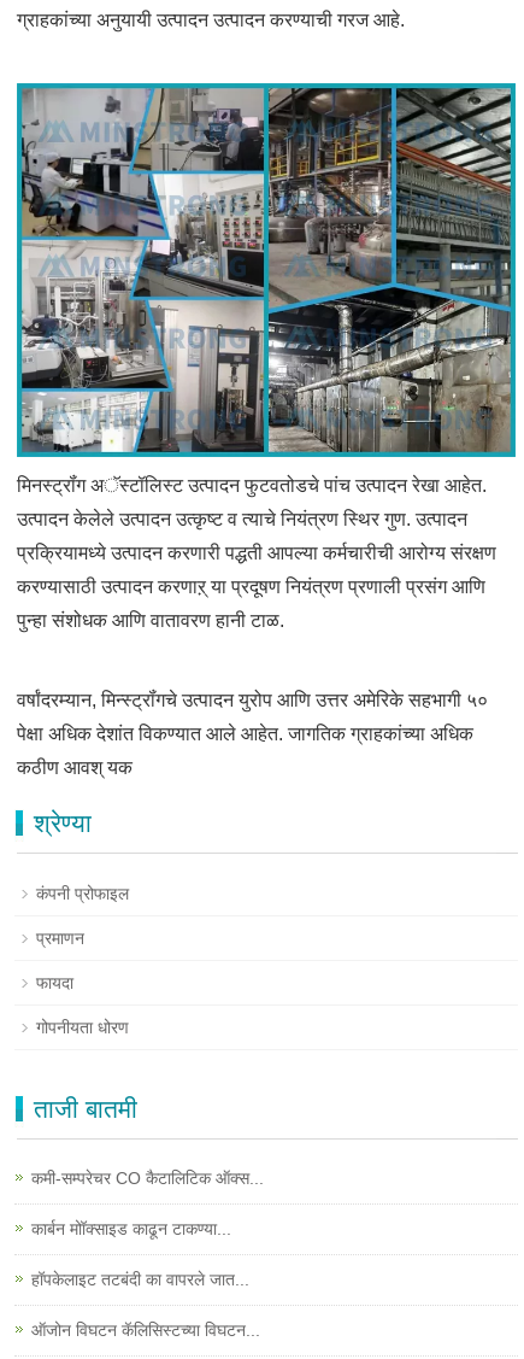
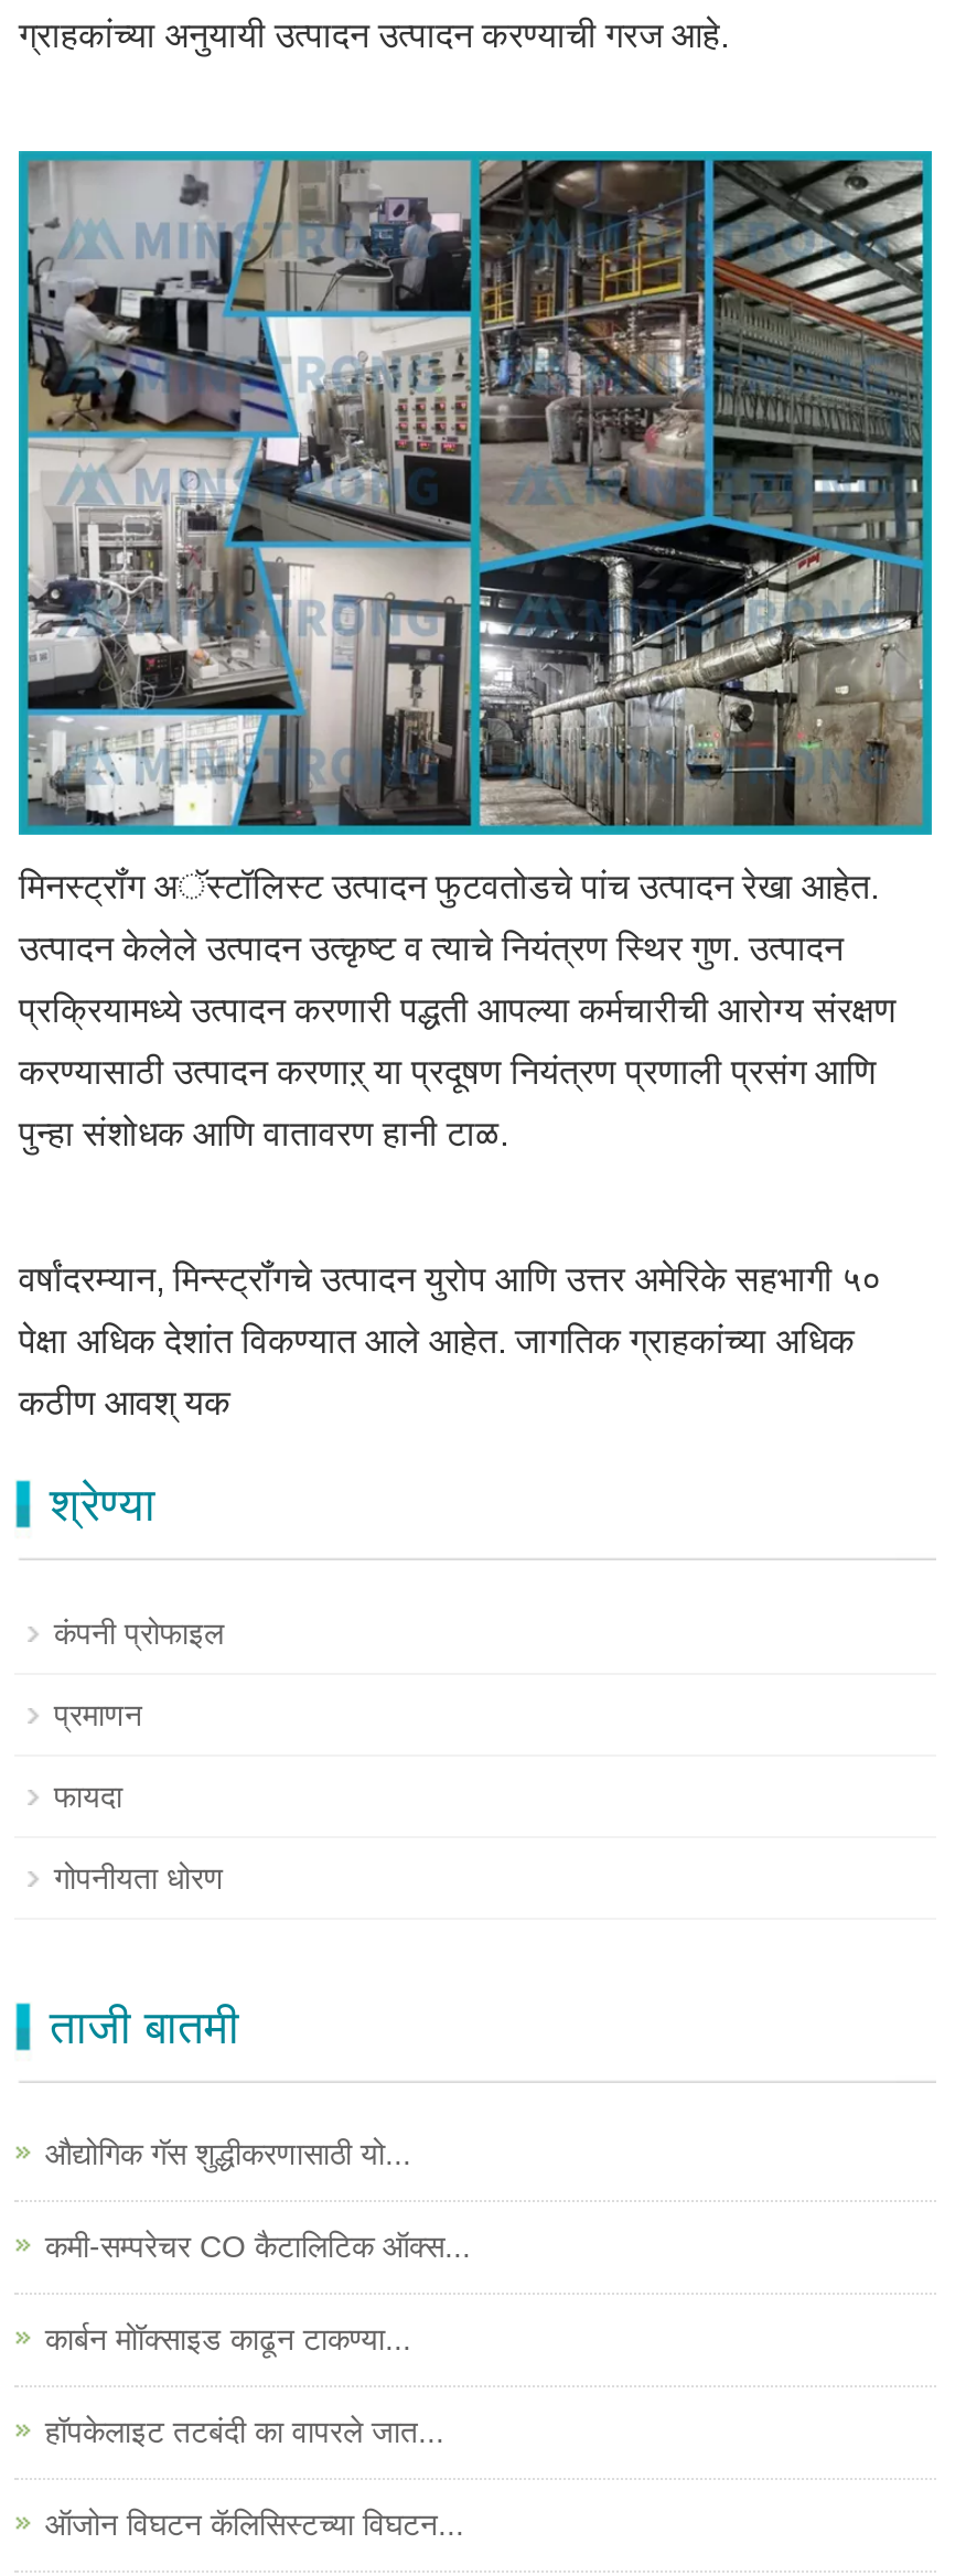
+ औद्योगिक गॅस शुद्धीकरणासाठी यो...
